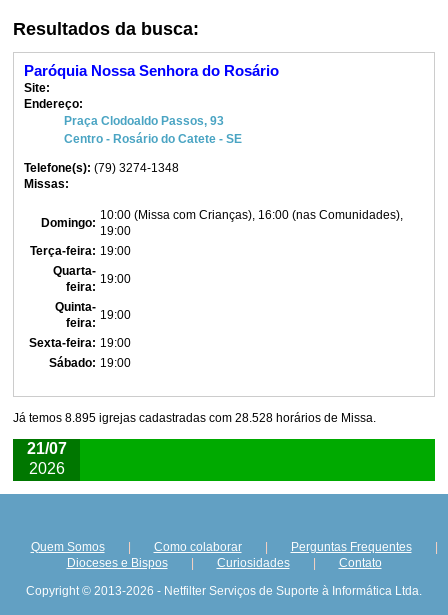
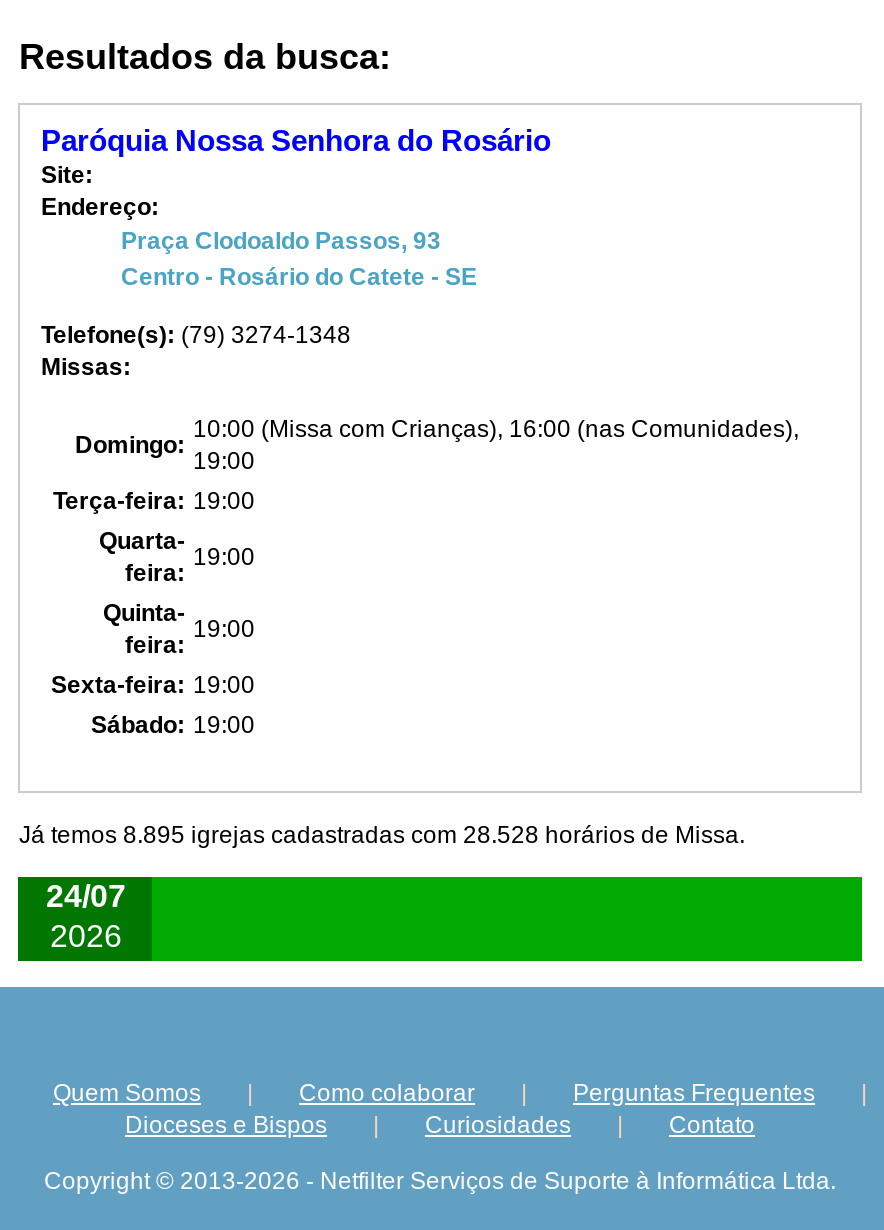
- 21/07
+ 24/07
